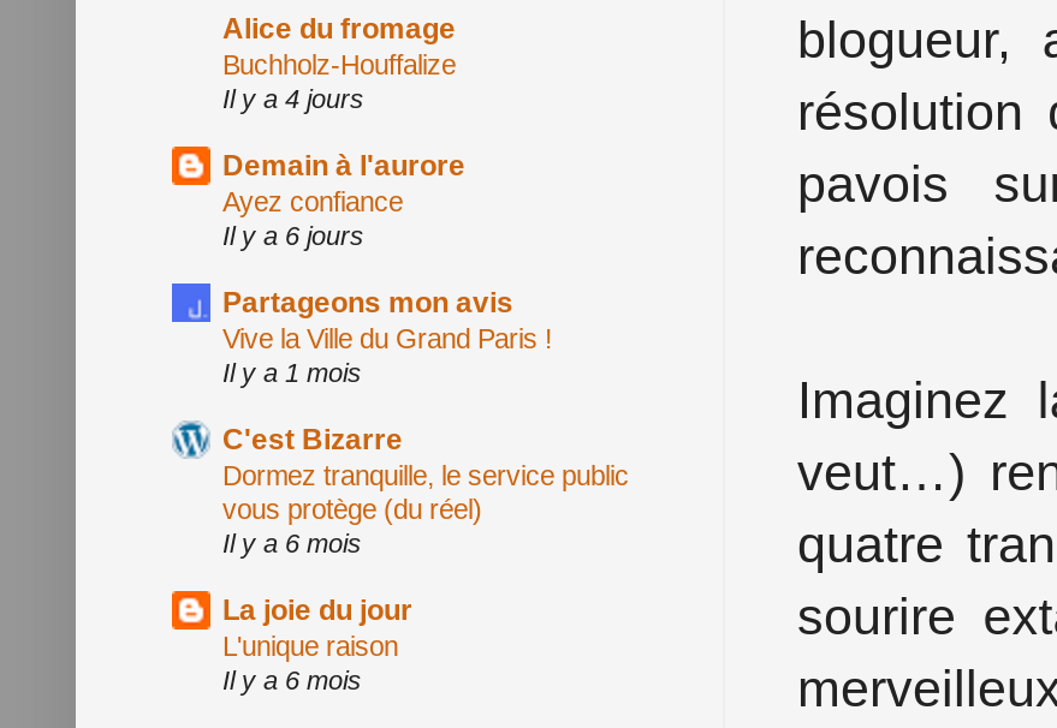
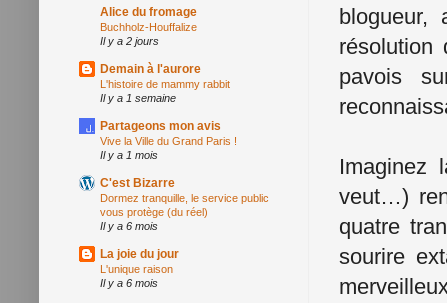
- Il y a 4 jours
+ Il y a 2 jours

- Ayez confiance
- Il y a 6 jours
+ L'histoire de mammy rabbit
+ Il y a 1 semaine
